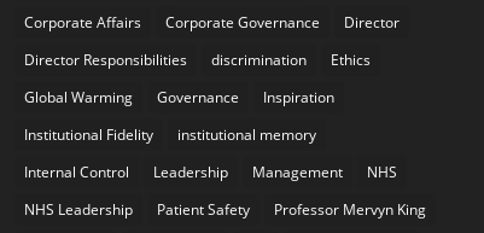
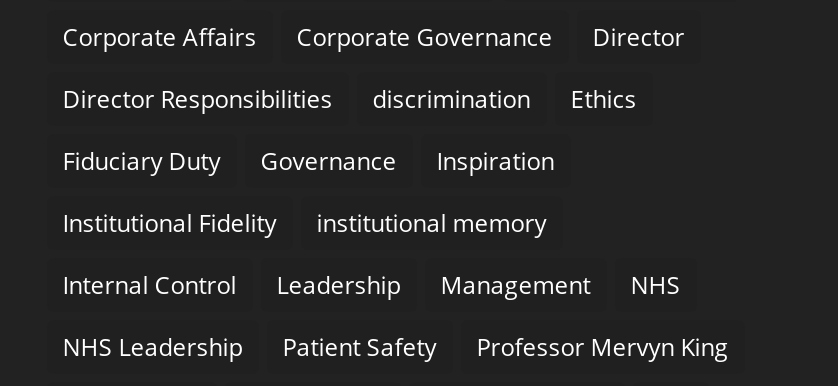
- Global Warming
+ Fiduciary Duty
